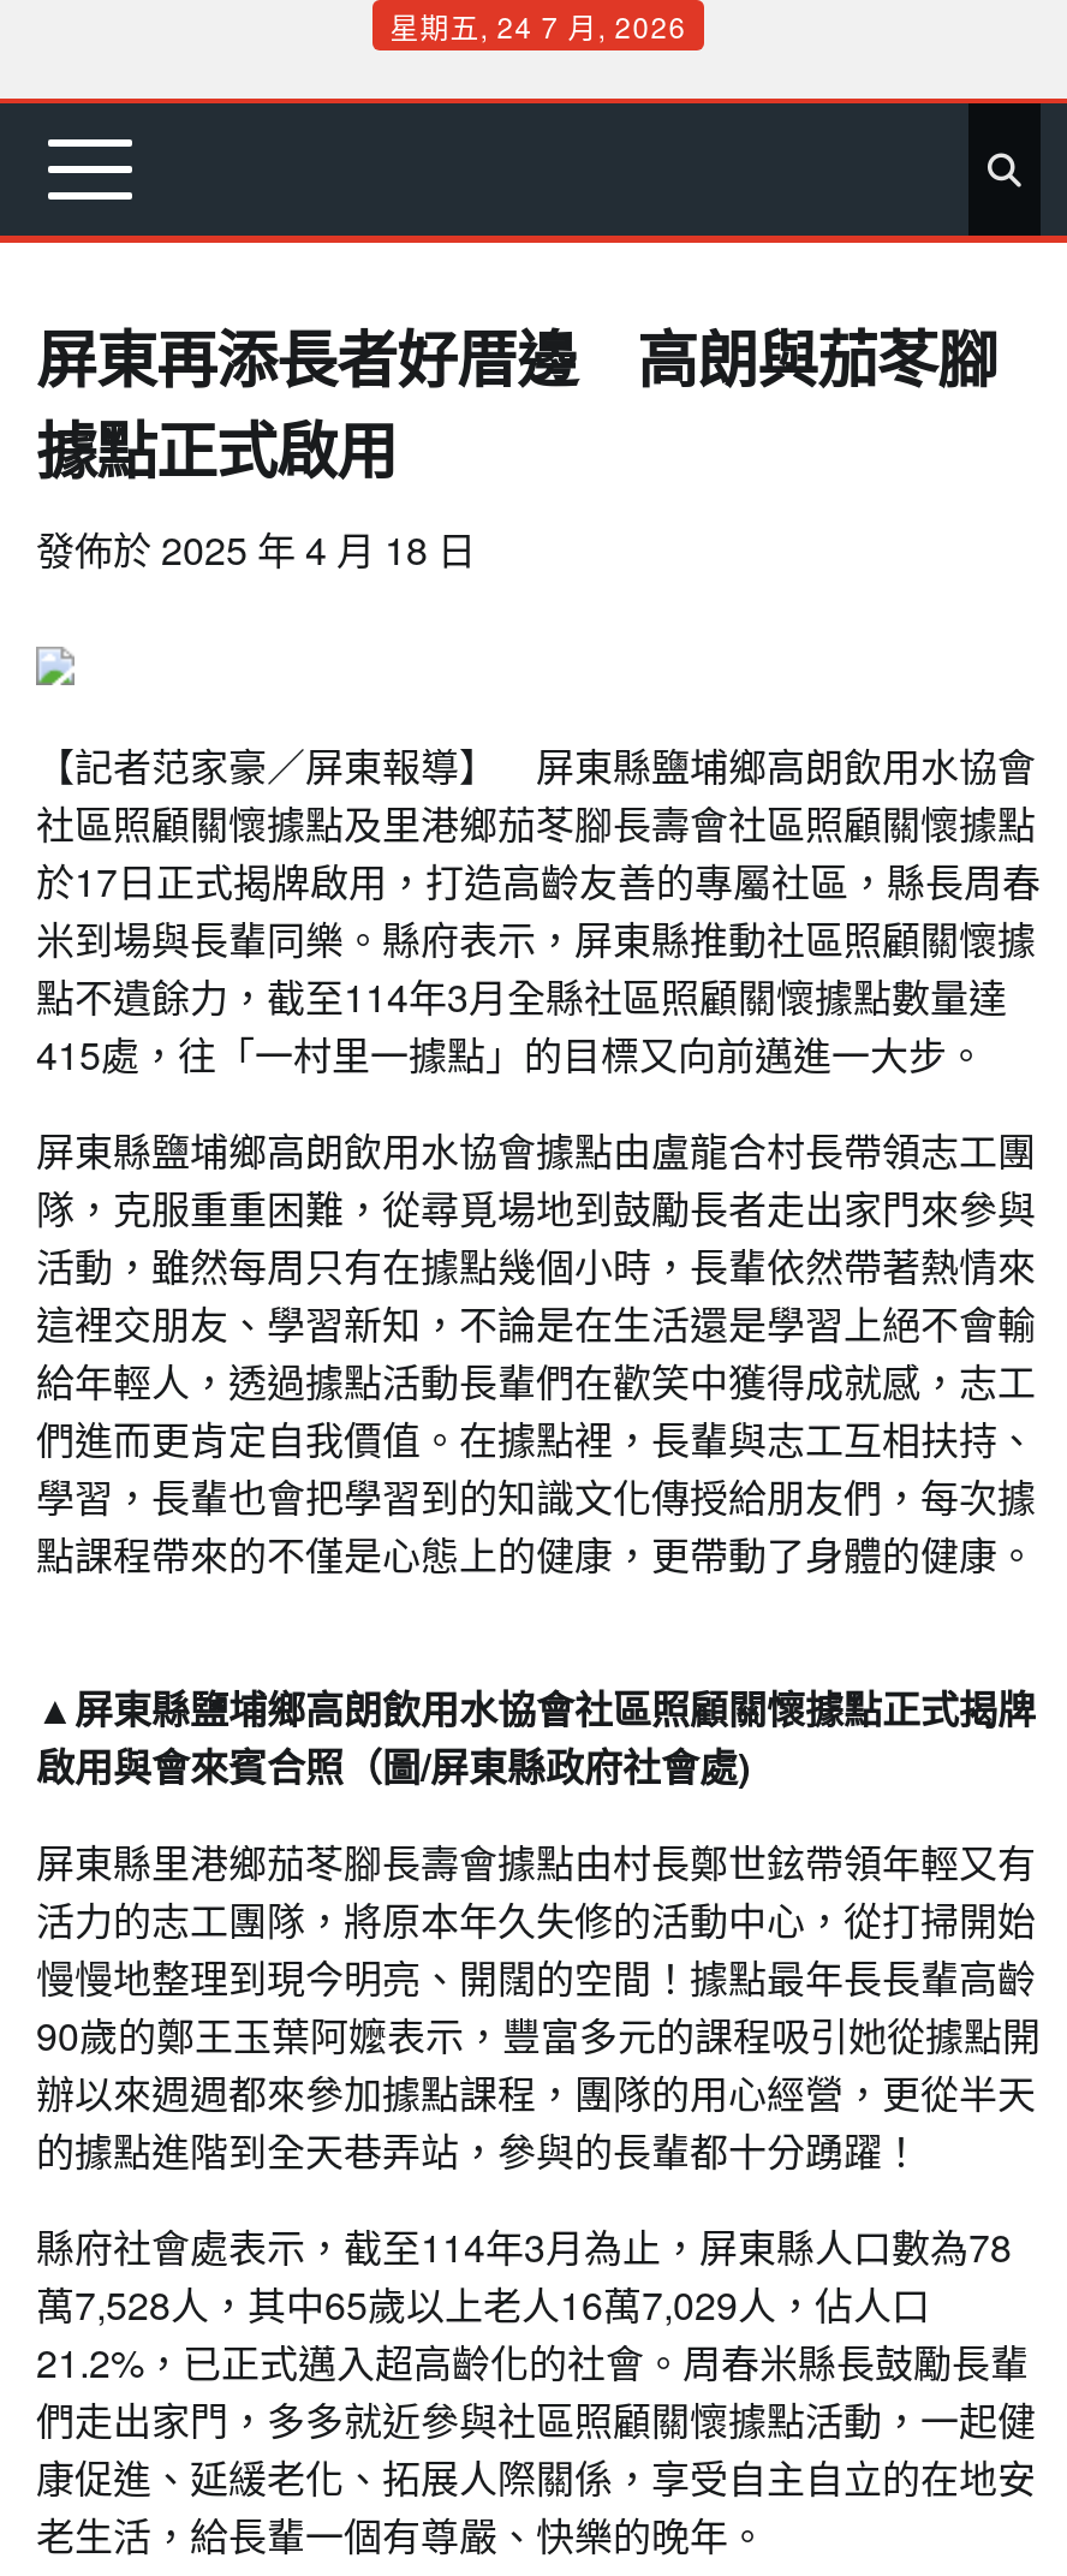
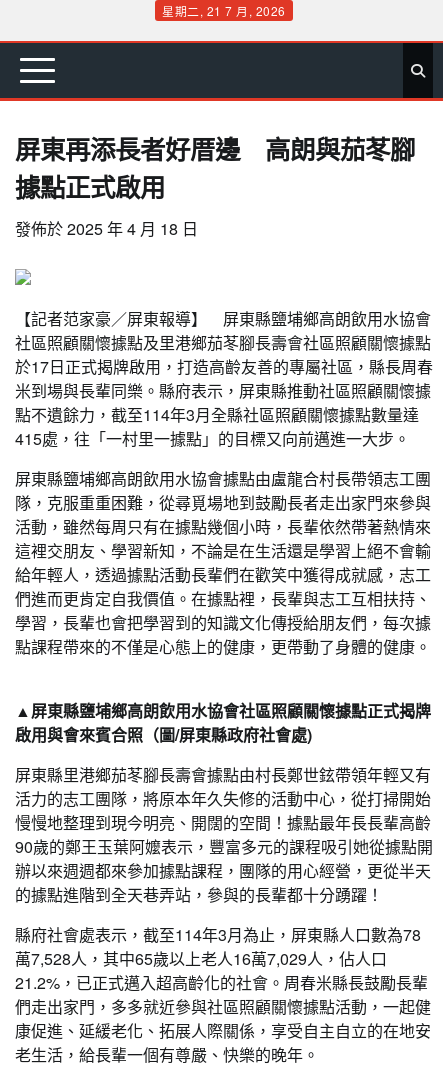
- 星期五, 24 7 月, 2026
+ 星期二, 21 7 月, 2026
